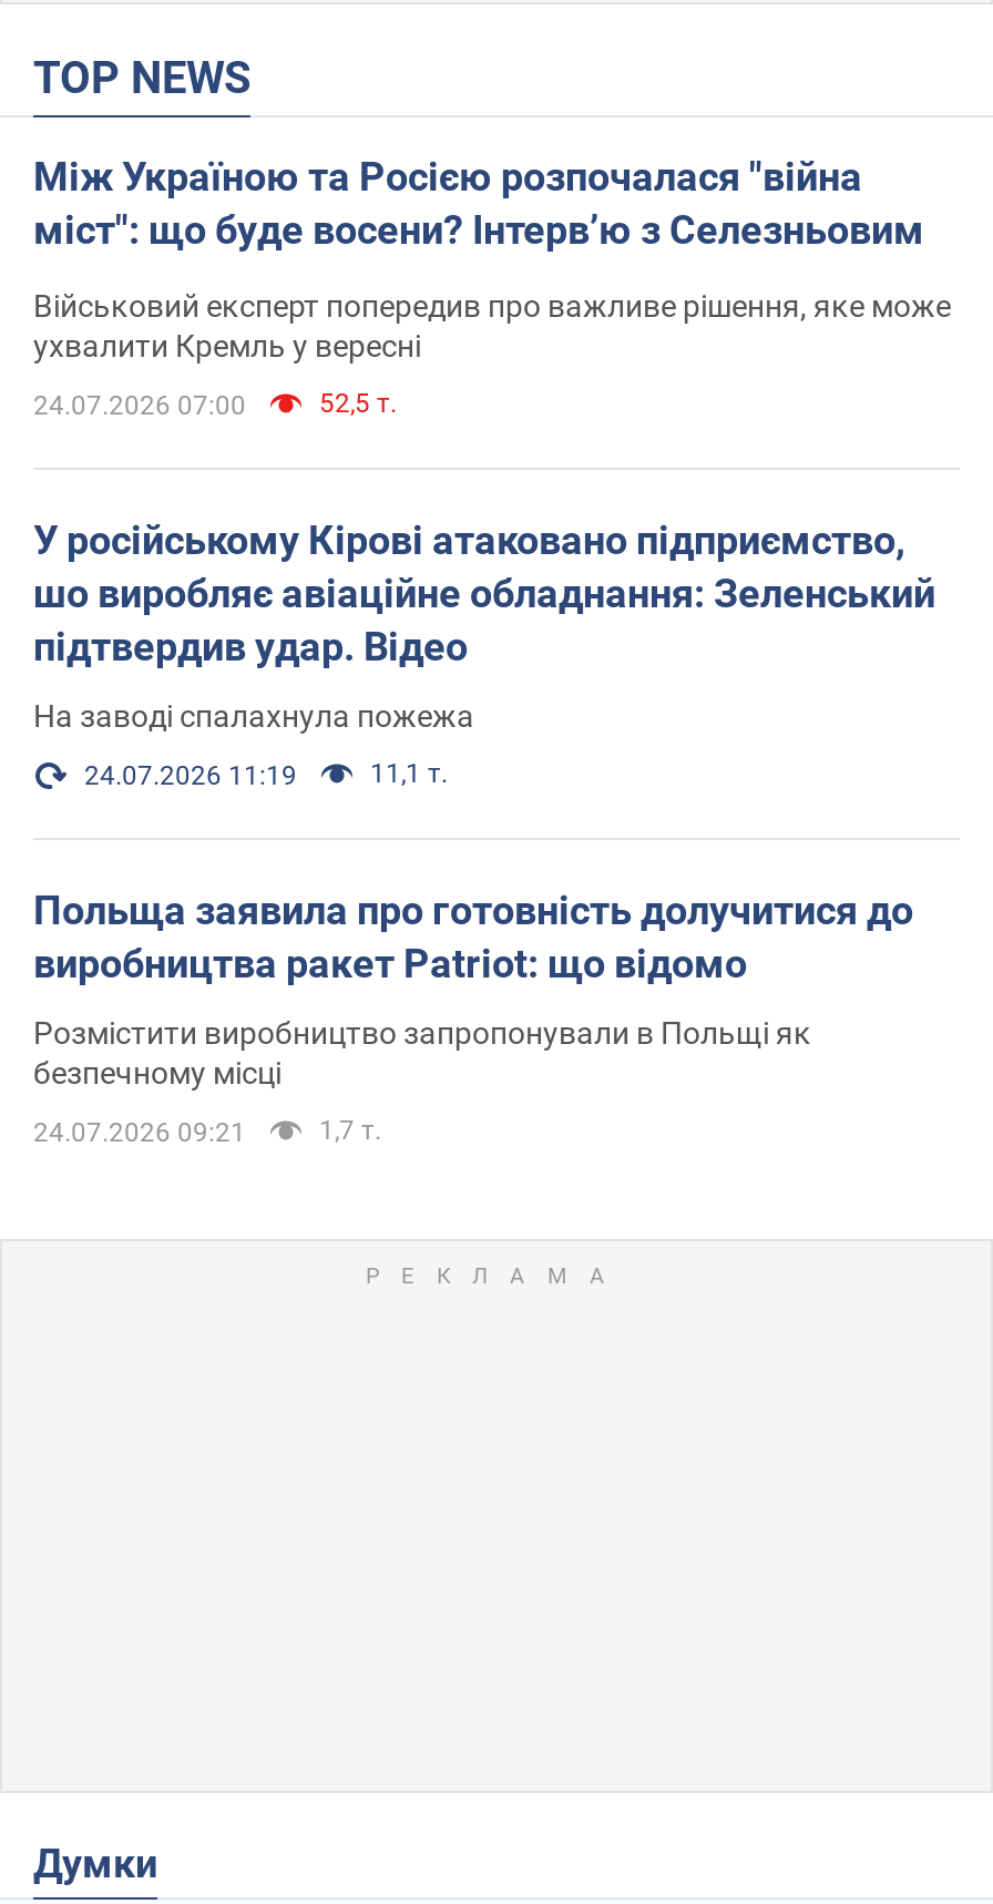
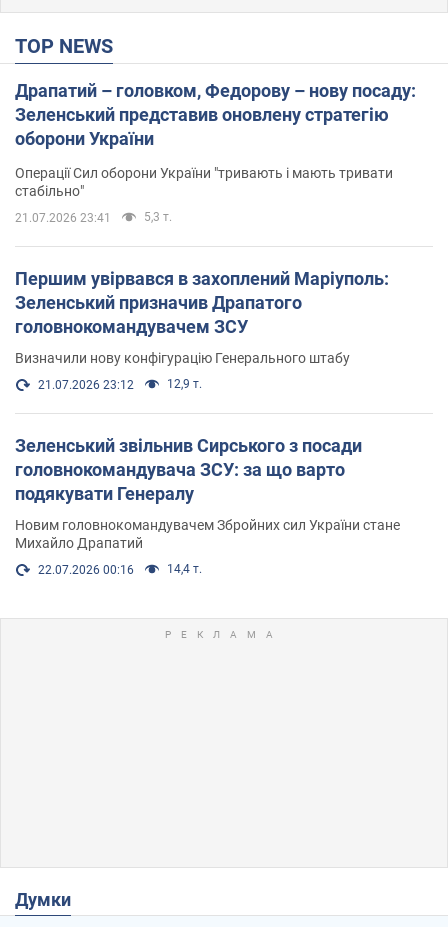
- Між Україною та Росією розпочалася "війна
- міст": що буде восени? Інтерв’ю з Селезньовим
+ Драпатий – головком, Федорову – нову посаду:
+ Зеленський представив оновлену стратегію
+ оборони України

- Військовий експерт попередив про важливе рішення, яке може
- ухвалити Кремль у вересні
+ Операції Сил оборони України "тривають і мають тривати
+ стабільно"

- 24.07.2026 07:00
- 52,5 т.
+ 21.07.2026 23:41
+ 5,3 т.

- У російському Кірові атаковано підприємство,
- шо виробляє авіаційне обладнання: Зеленський
- підтвердив удар. Відео
+ Першим увірвався в захоплений Маріуполь:
+ Зеленський призначив Драпатого
+ головнокомандувачем ЗСУ

- На заводі спалахнула пожежа
+ Визначили нову конфігурацію Генерального штабу

- 24.07.2026 11:19
- 11,1 т.
+ 21.07.2026 23:12
+ 12,9 т.

- Польща заявила про готовність долучитися до
- виробництва ракет Patriot: що відомо
+ Зеленський звільнив Сирського з посади
+ головнокомандувача ЗСУ: за що варто
+ подякувати Генералу

- Розмістити виробництво запропонували в Польщі як
- безпечному місці
+ Новим головнокомандувачем Збройних сил України стане
+ Михайло Драпатий

- 24.07.2026 09:21
- 1,7 т.
+ 22.07.2026 00:16
+ 14,4 т.
